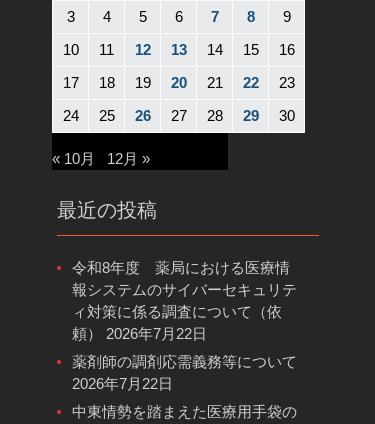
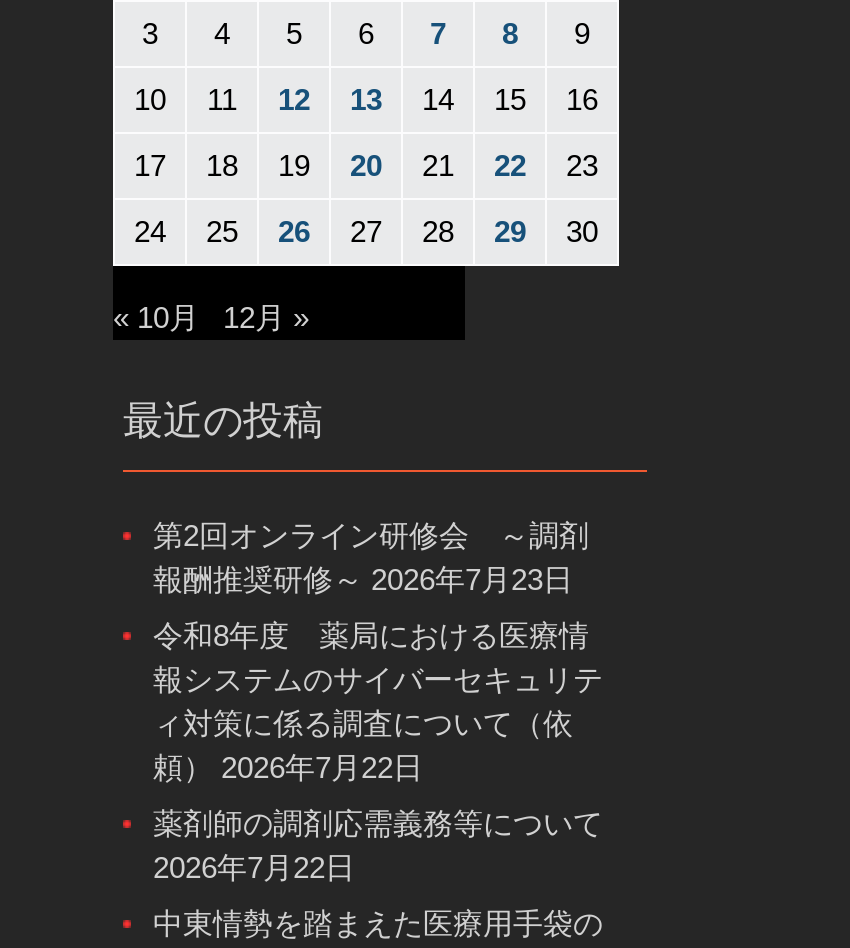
+ 第2回オンライン研修会 ～調剤
+ 報酬推奨研修～ 2026年7月23日
